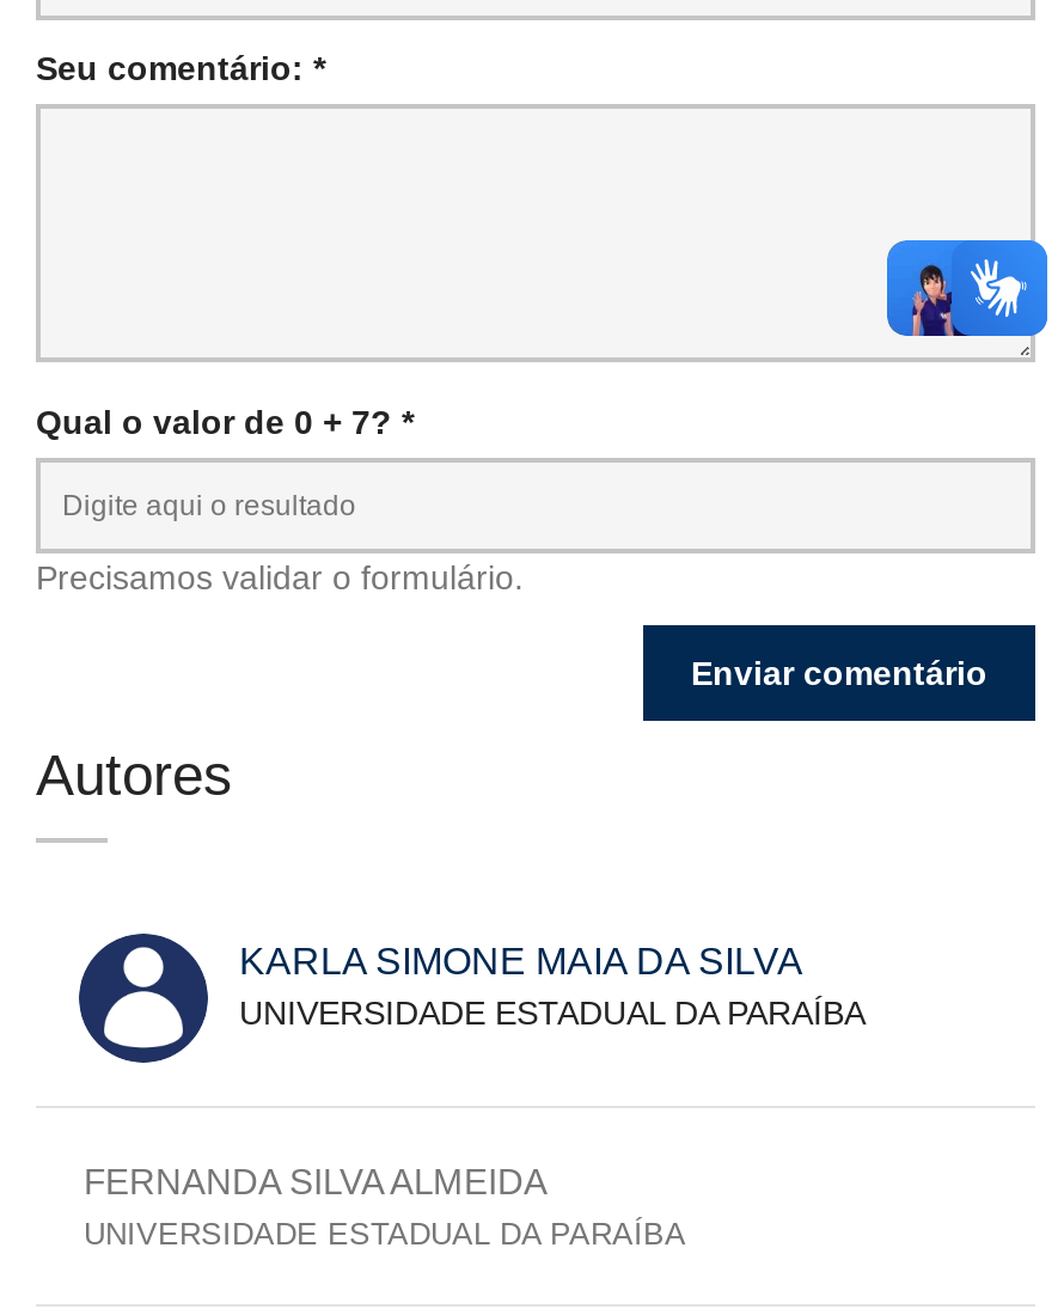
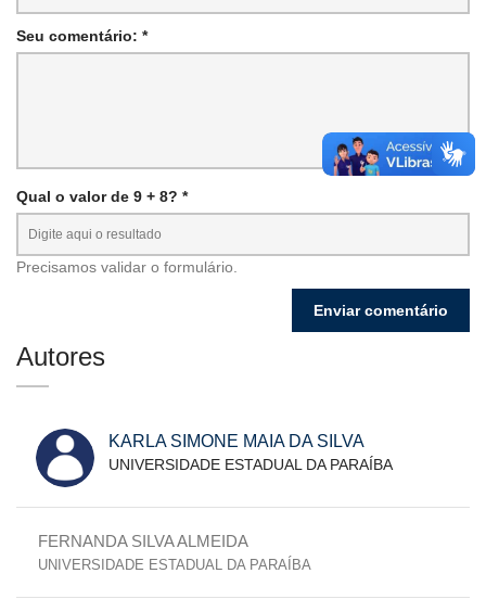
- [image]
+ [image]

- Qual o valor de 0 + 7? *
+ Qual o valor de 9 + 8? *
